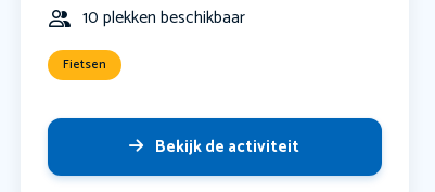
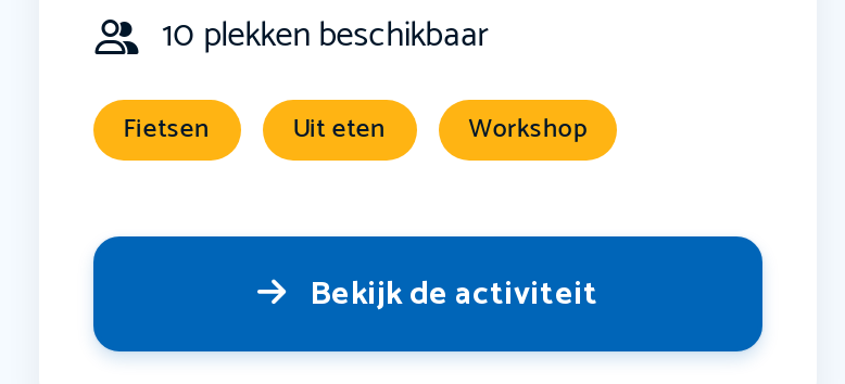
+ Uit eten
+ Workshop
